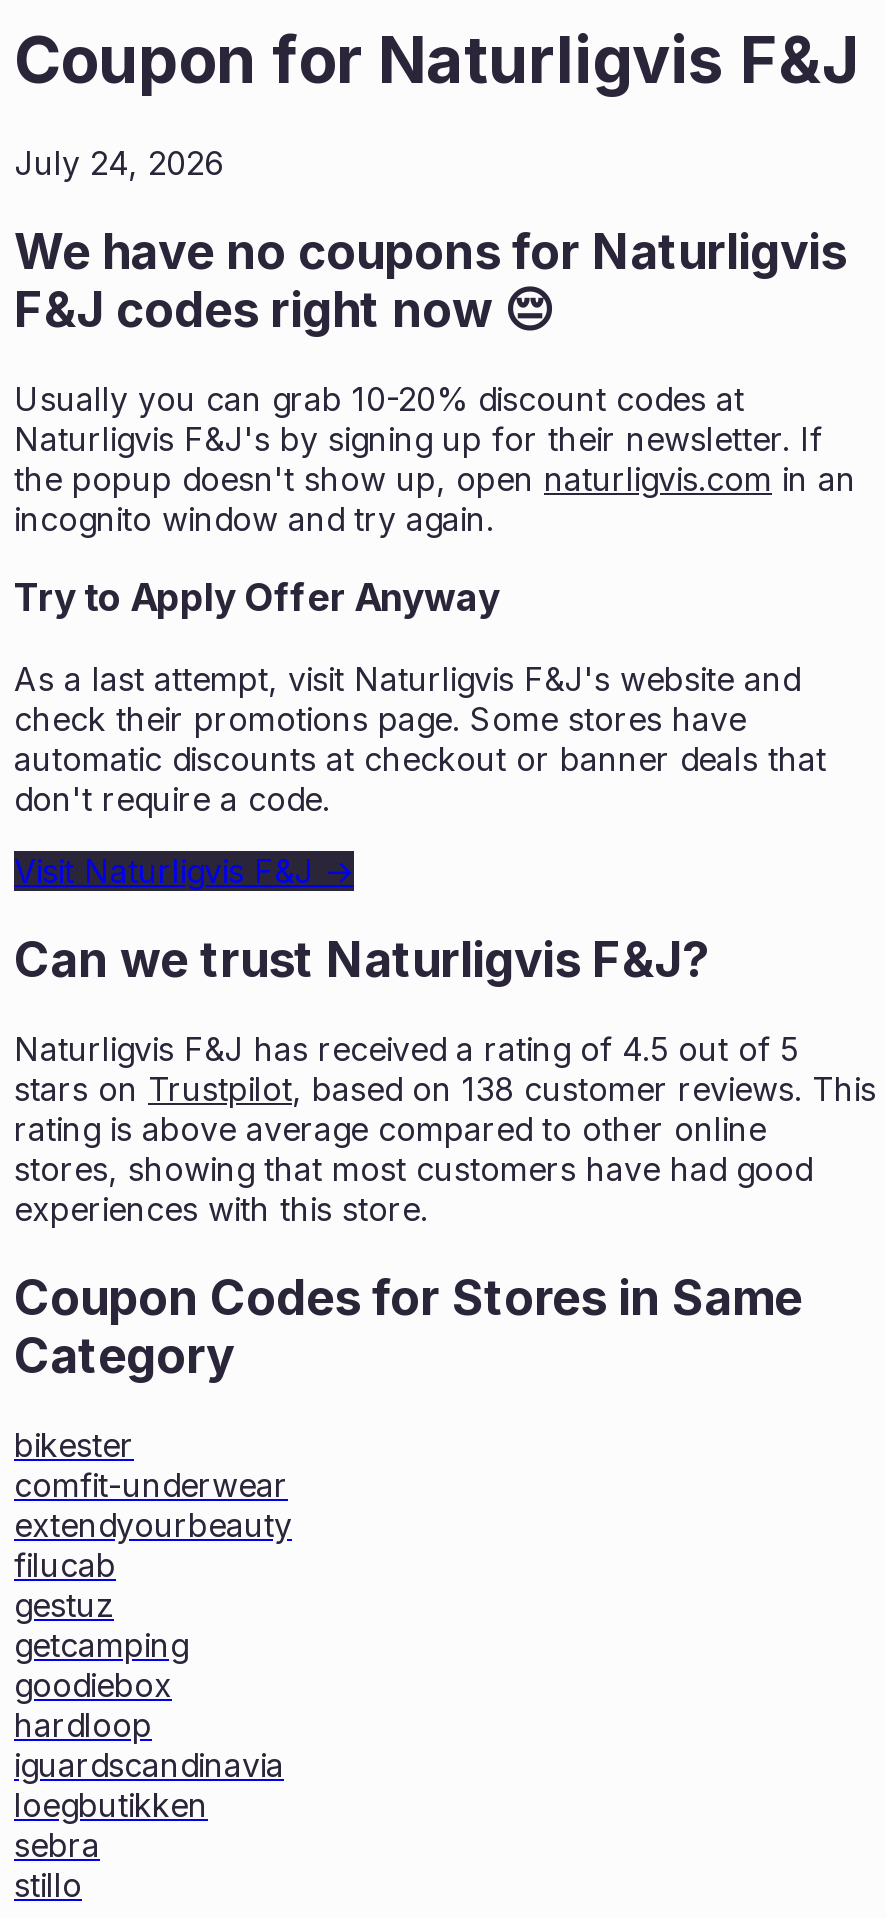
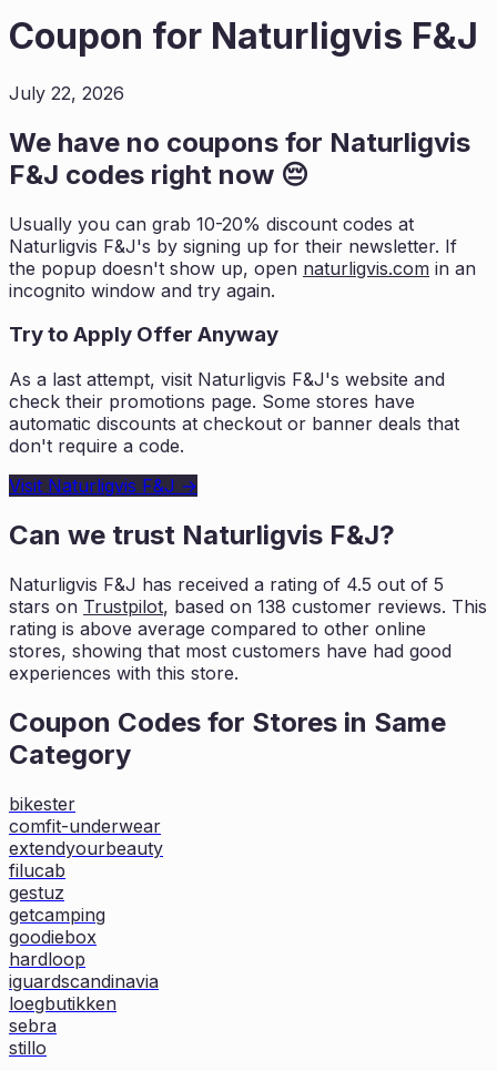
- July 24, 2026
+ July 22, 2026
